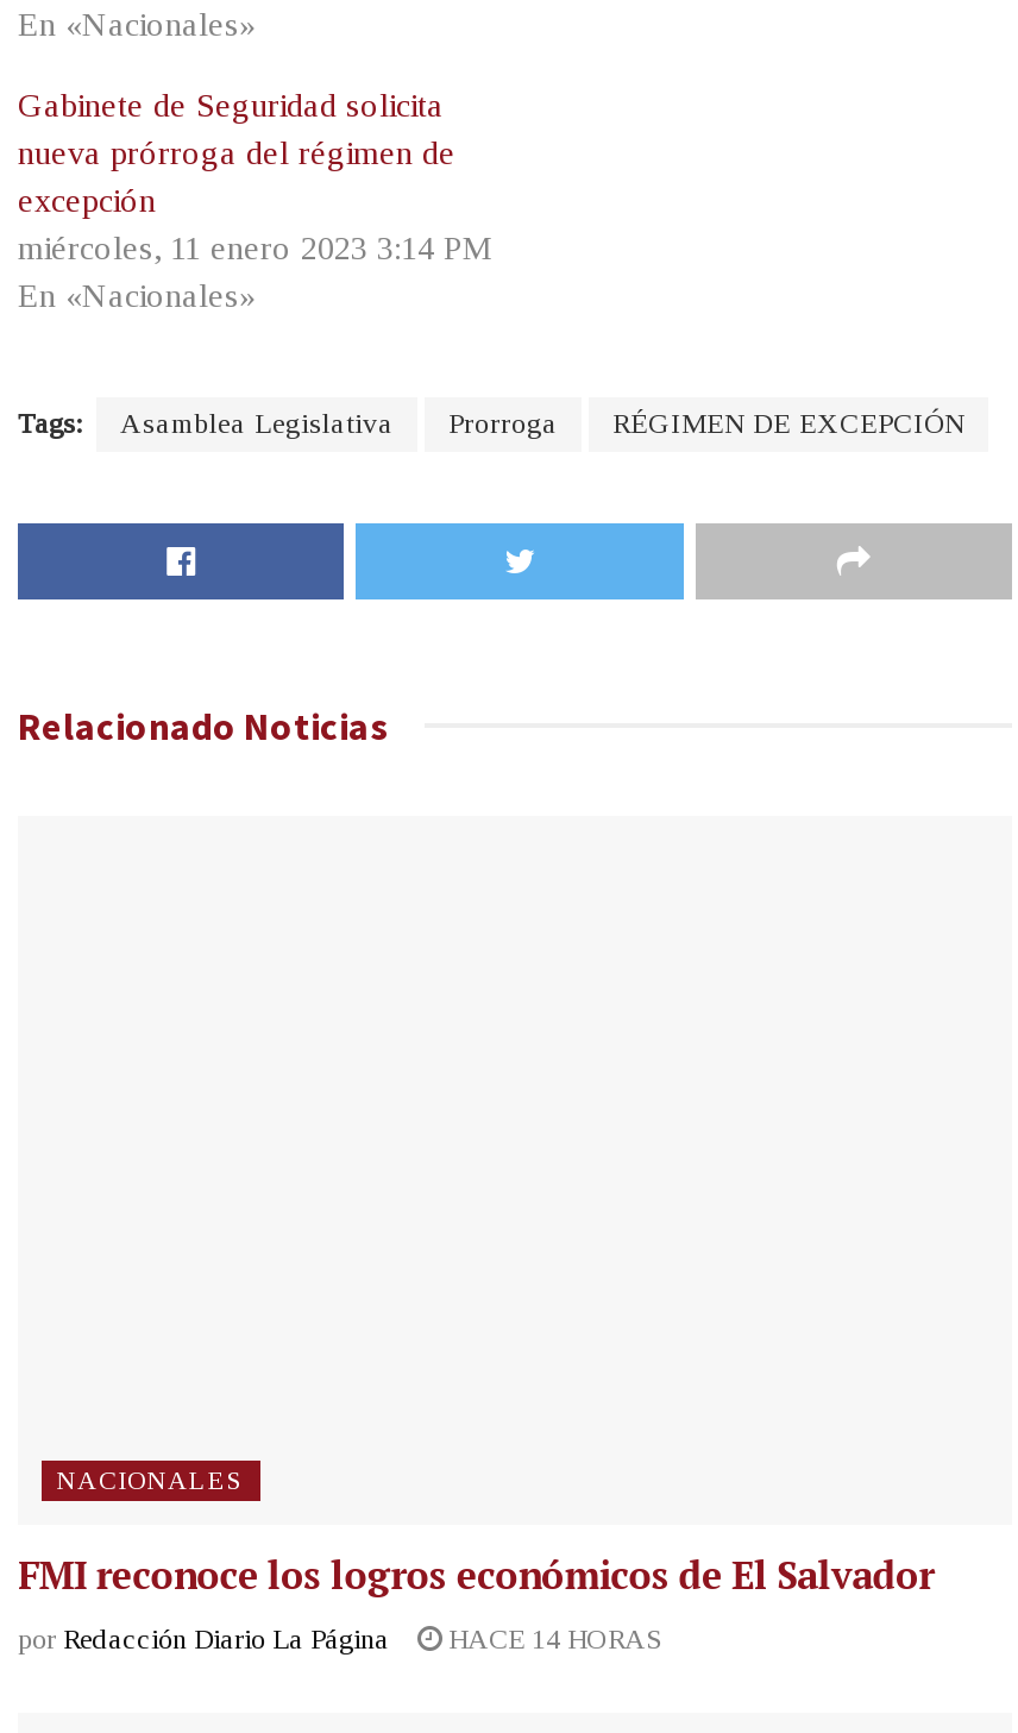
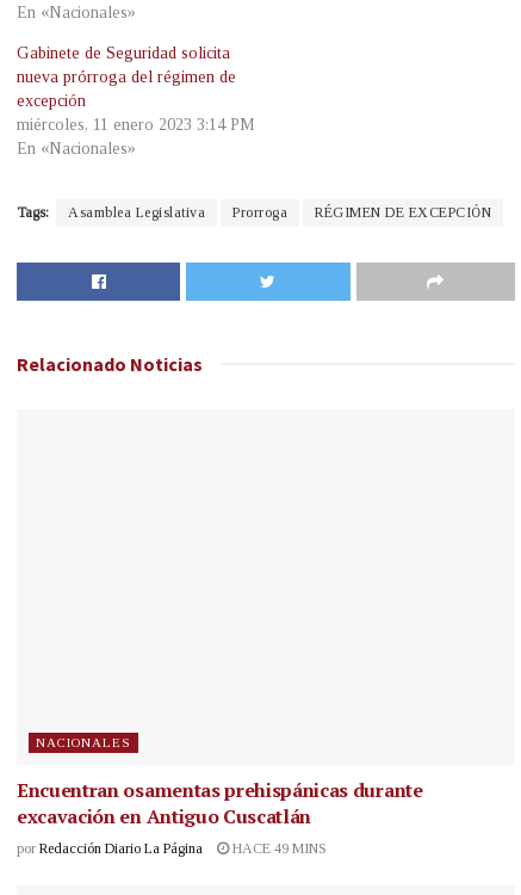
- FMI reconoce los logros económicos de El Salvador
+ Encuentran osamentas prehispánicas durante
+ excavación en Antiguo Cuscatlán

- por Redacción Diario La Página HACE 14 HORAS
+ por Redacción Diario La Página HACE 49 MINS
